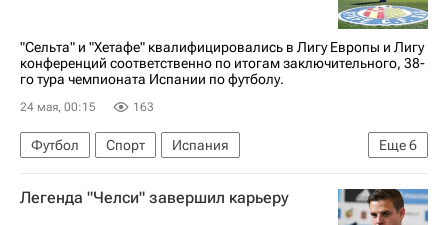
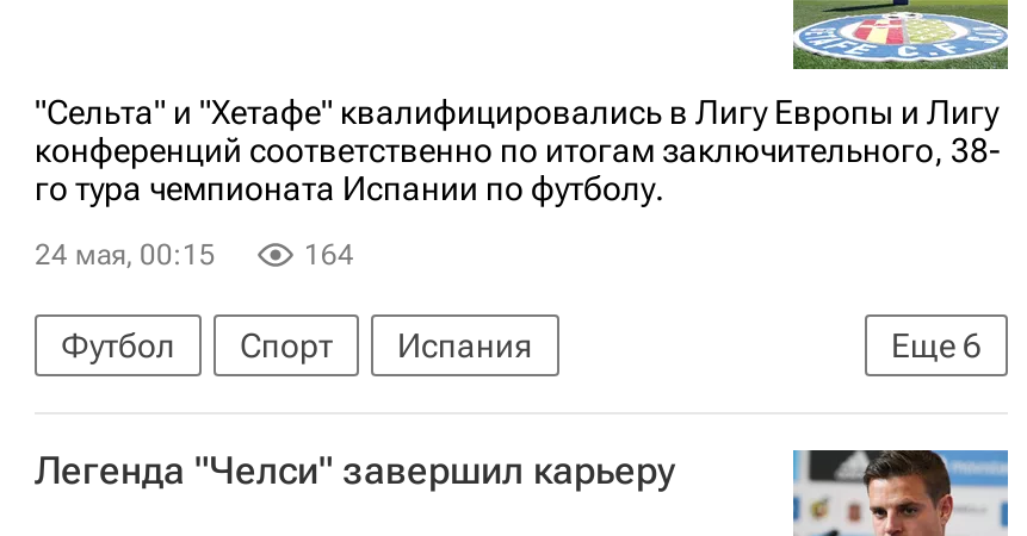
- 163
+ 164
